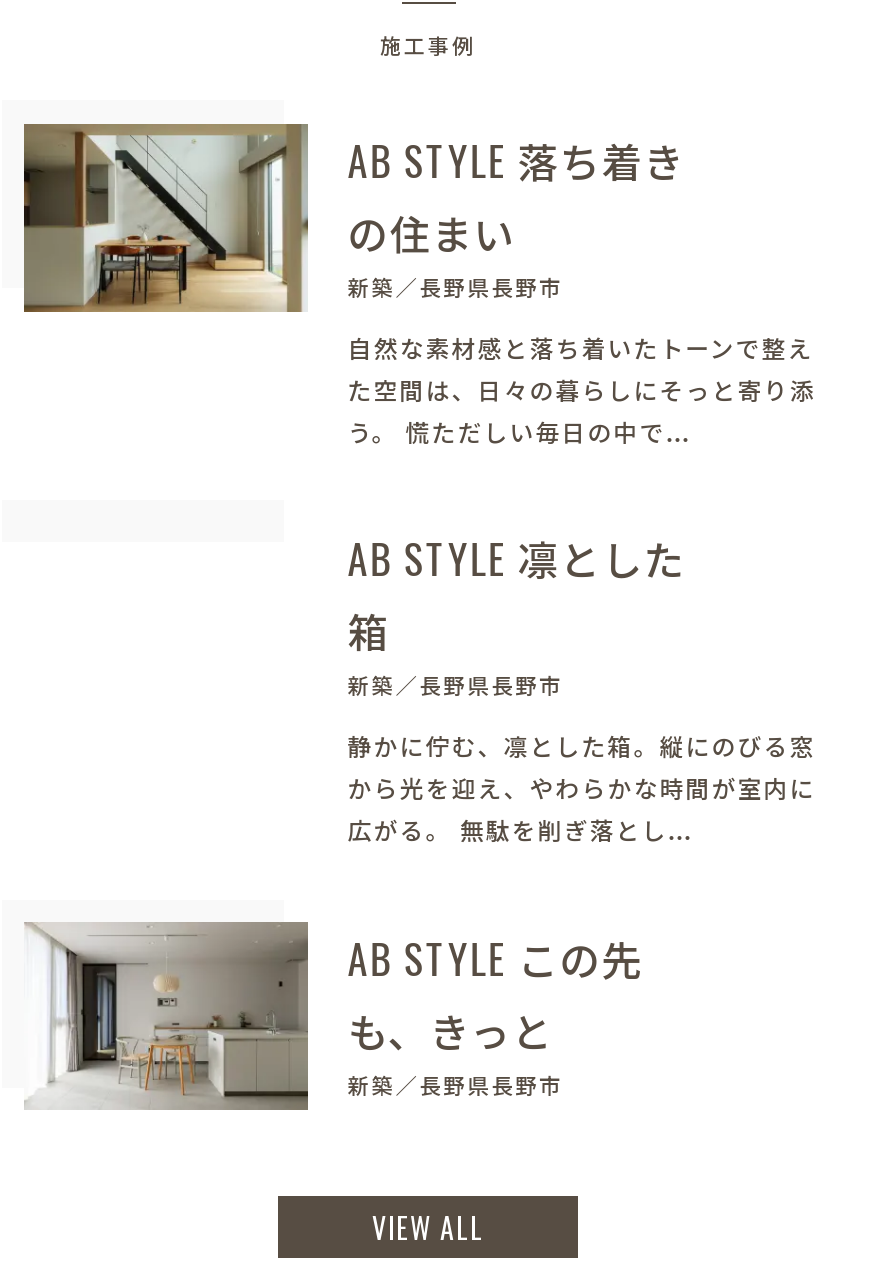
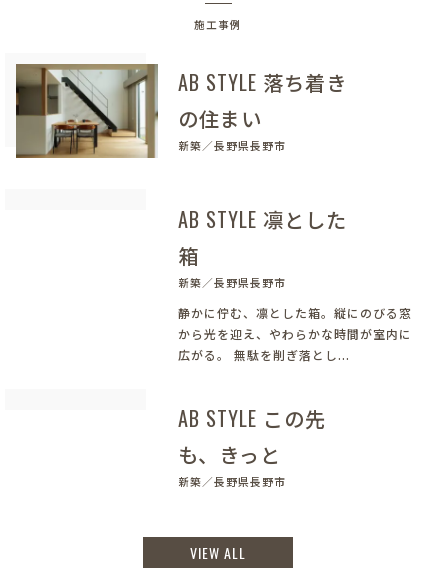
- 自然な素材感と落ち着いたトーンで整え
- た空間は、日々の暮らしにそっと寄り添
- う。 慌ただしい毎日の中で...

- [image]
